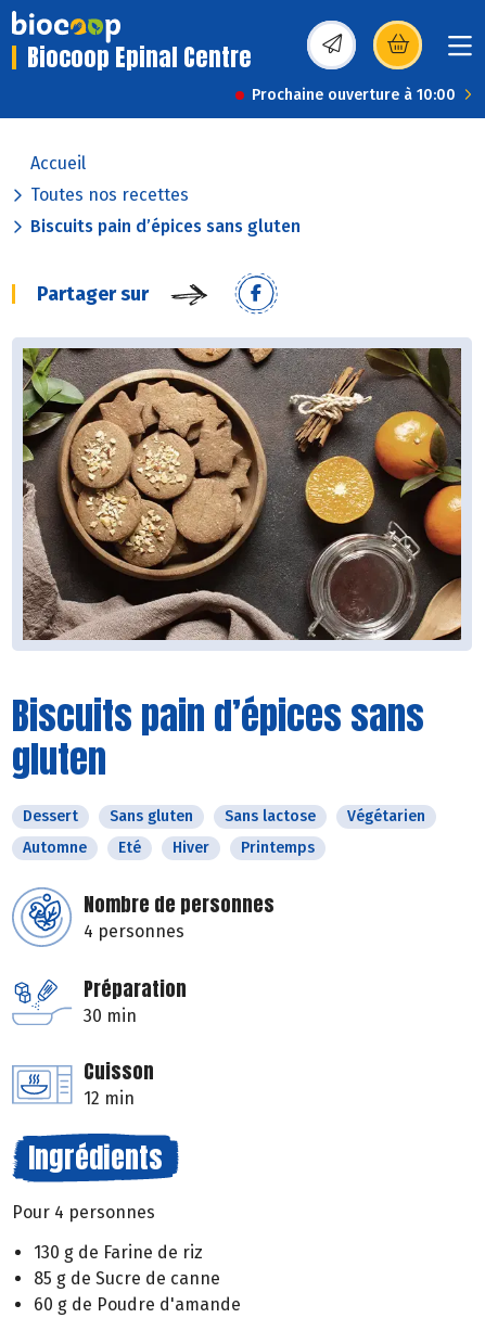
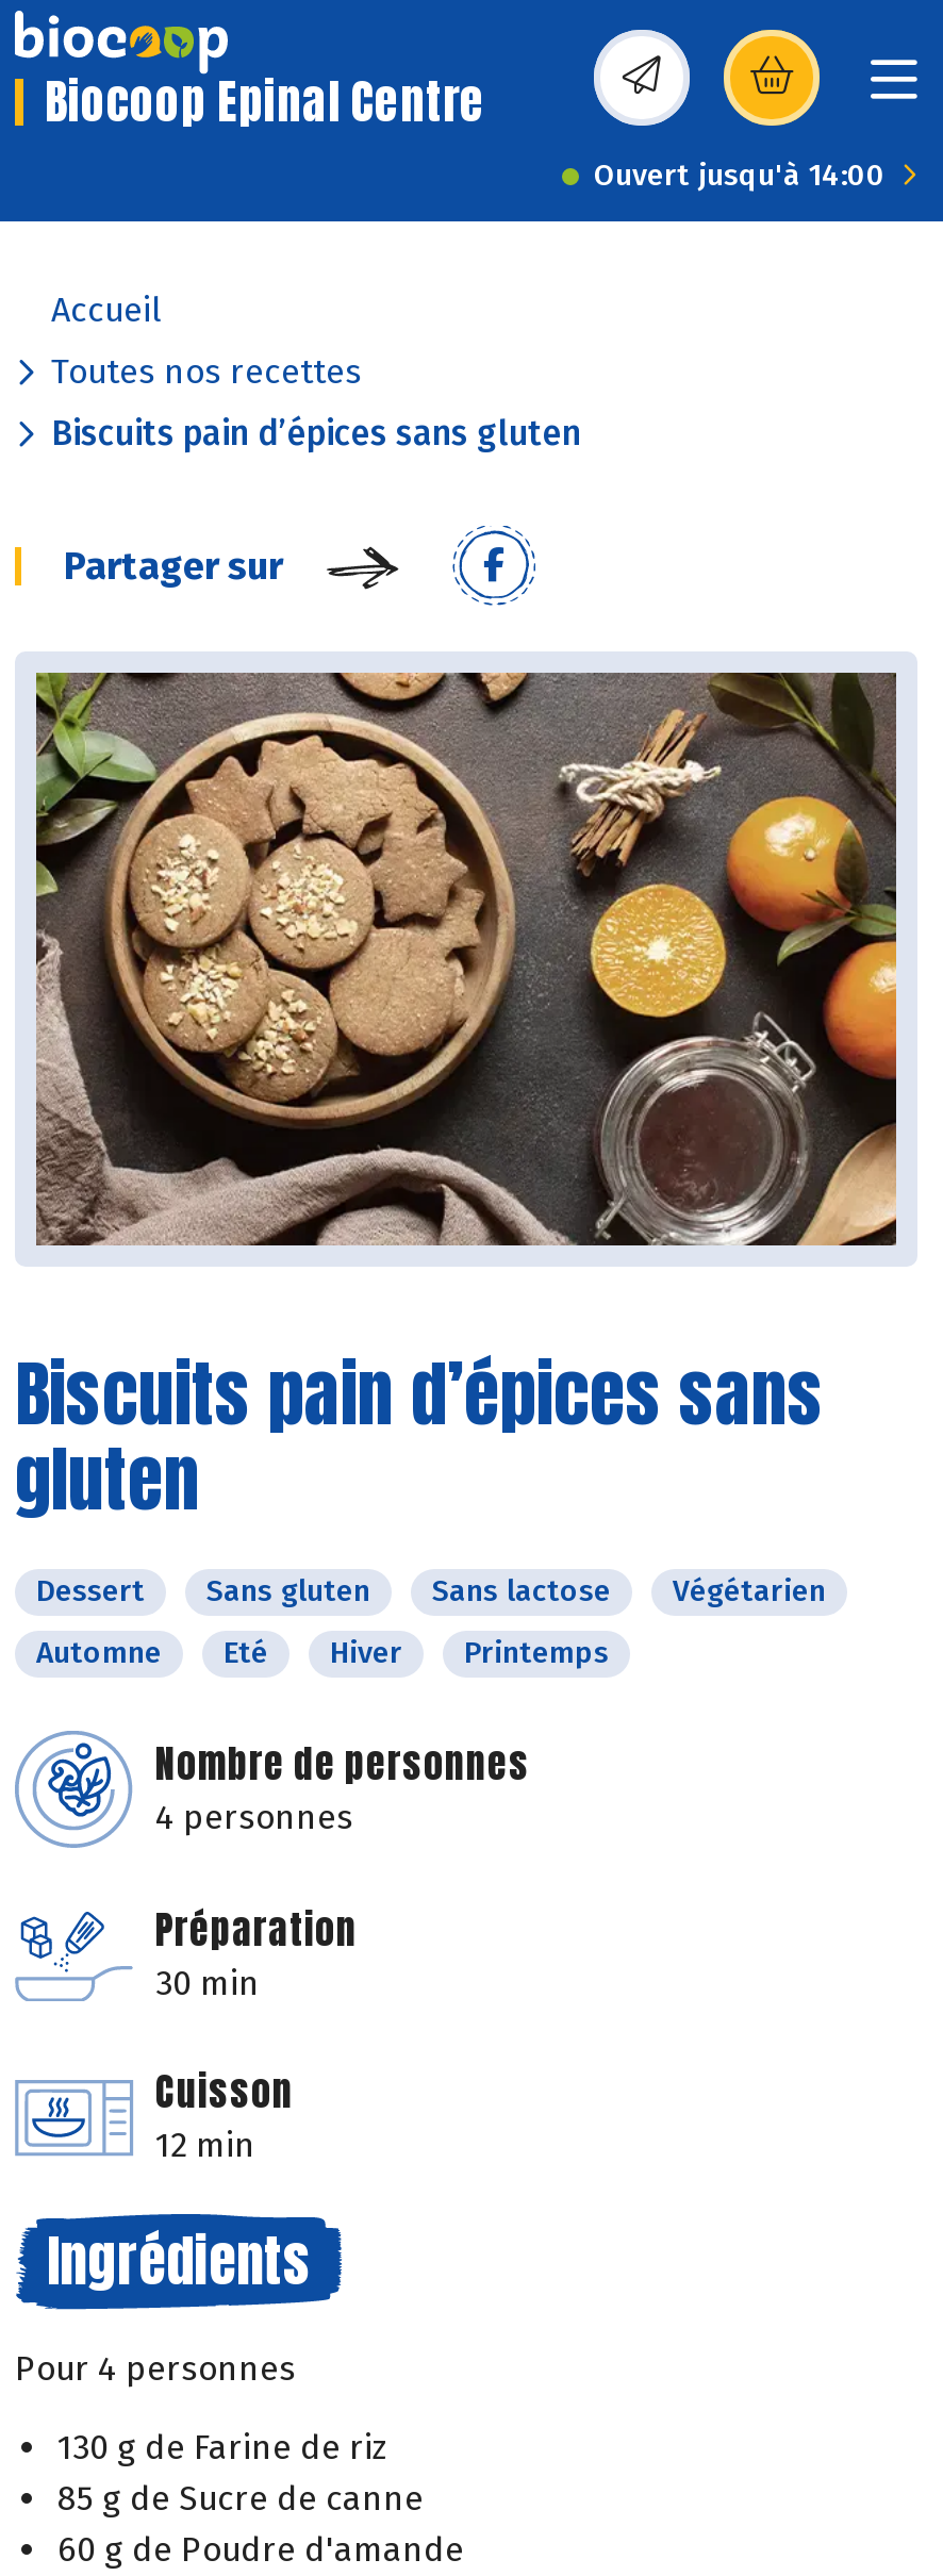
- Prochaine ouverture à 10:00
+ Ouvert jusqu'à 14:00
